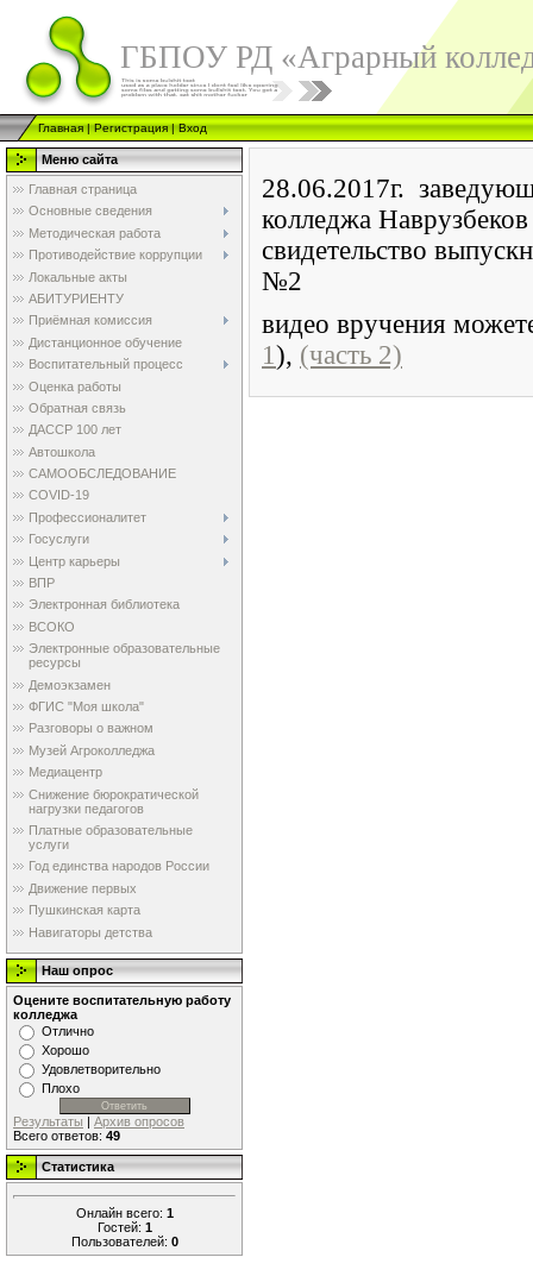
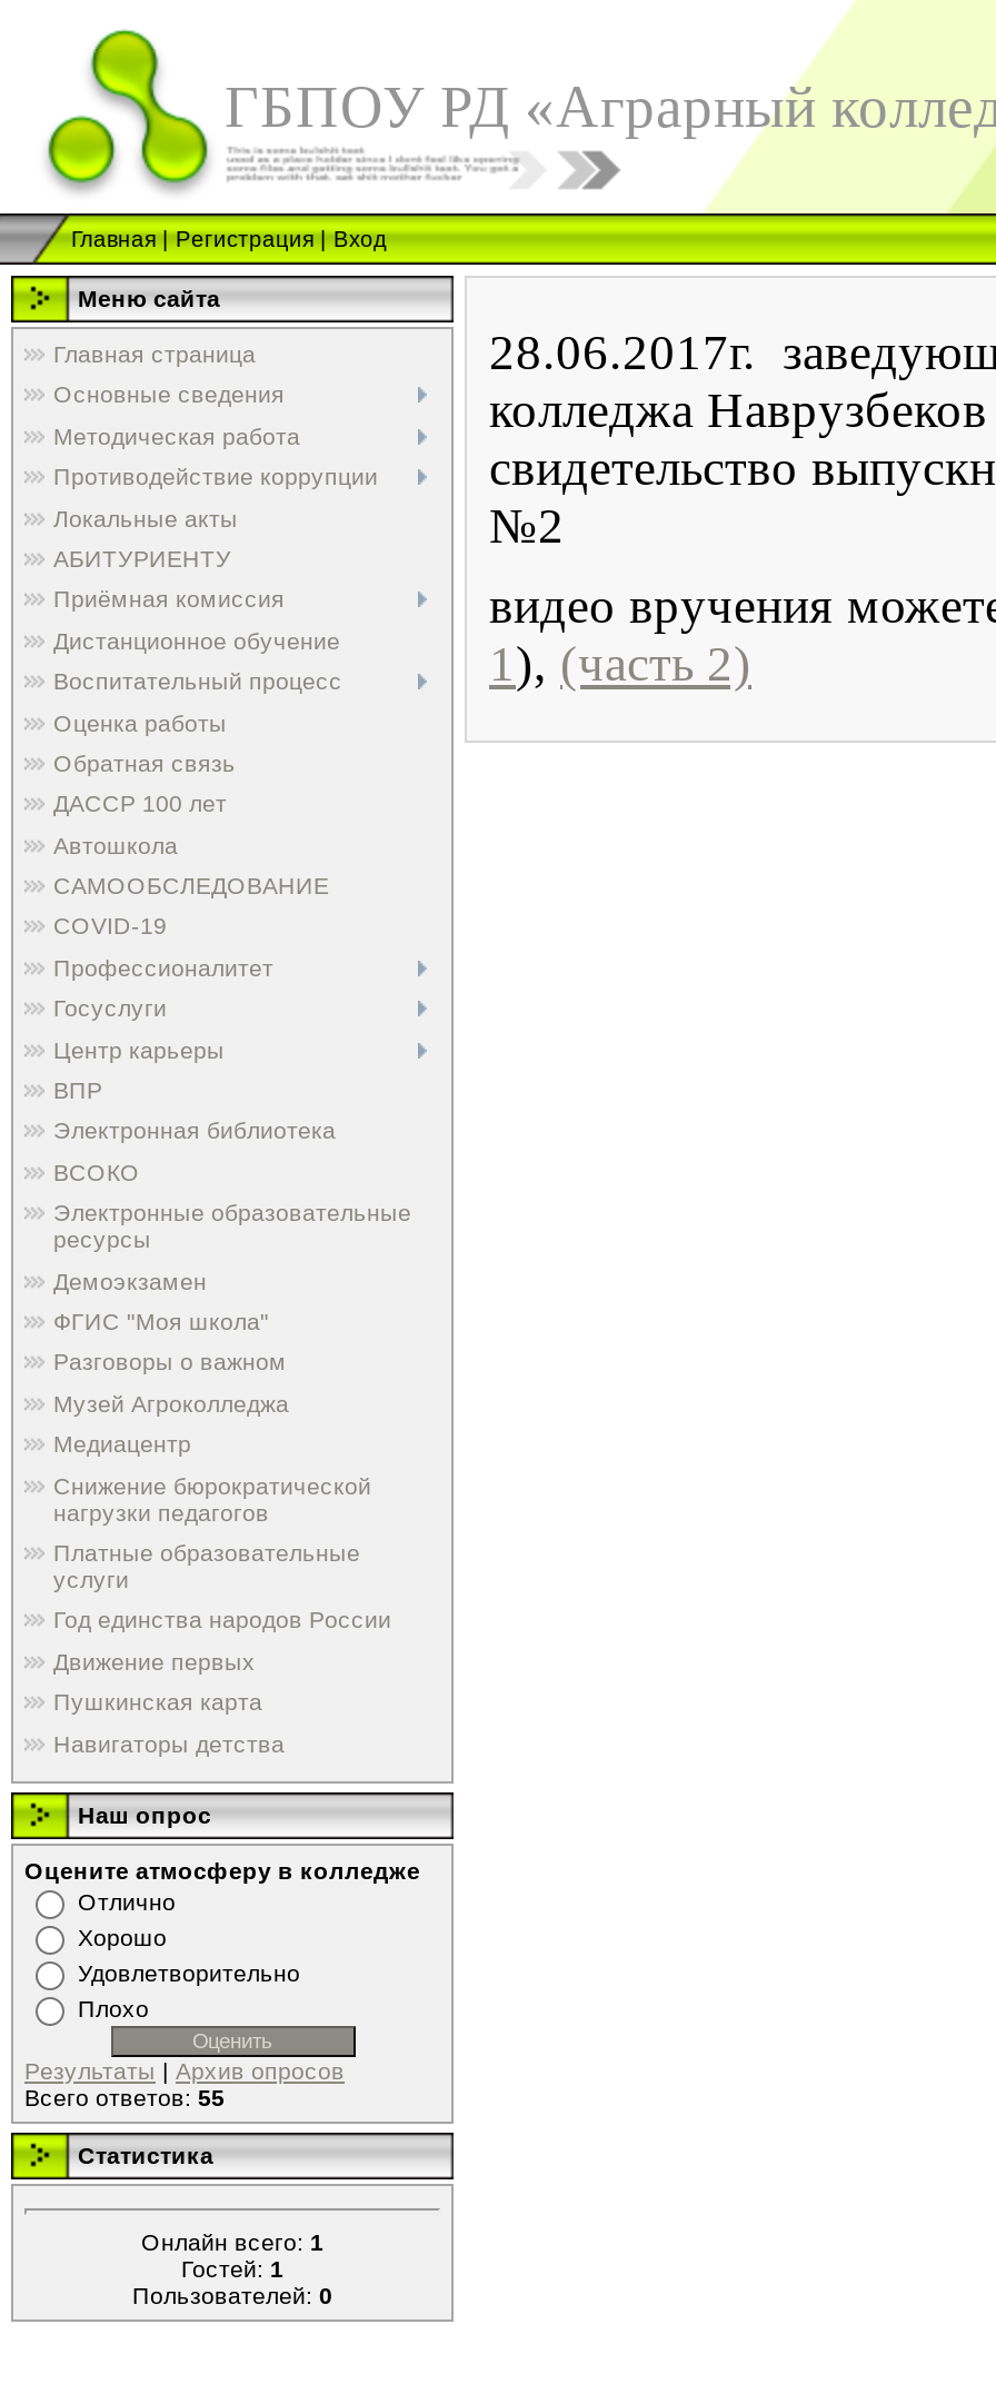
- Оцените воспитательную работу
- колледжа
+ Оцените атмосферу в колледже

- Всего ответов:49
+ Всего ответов:55
